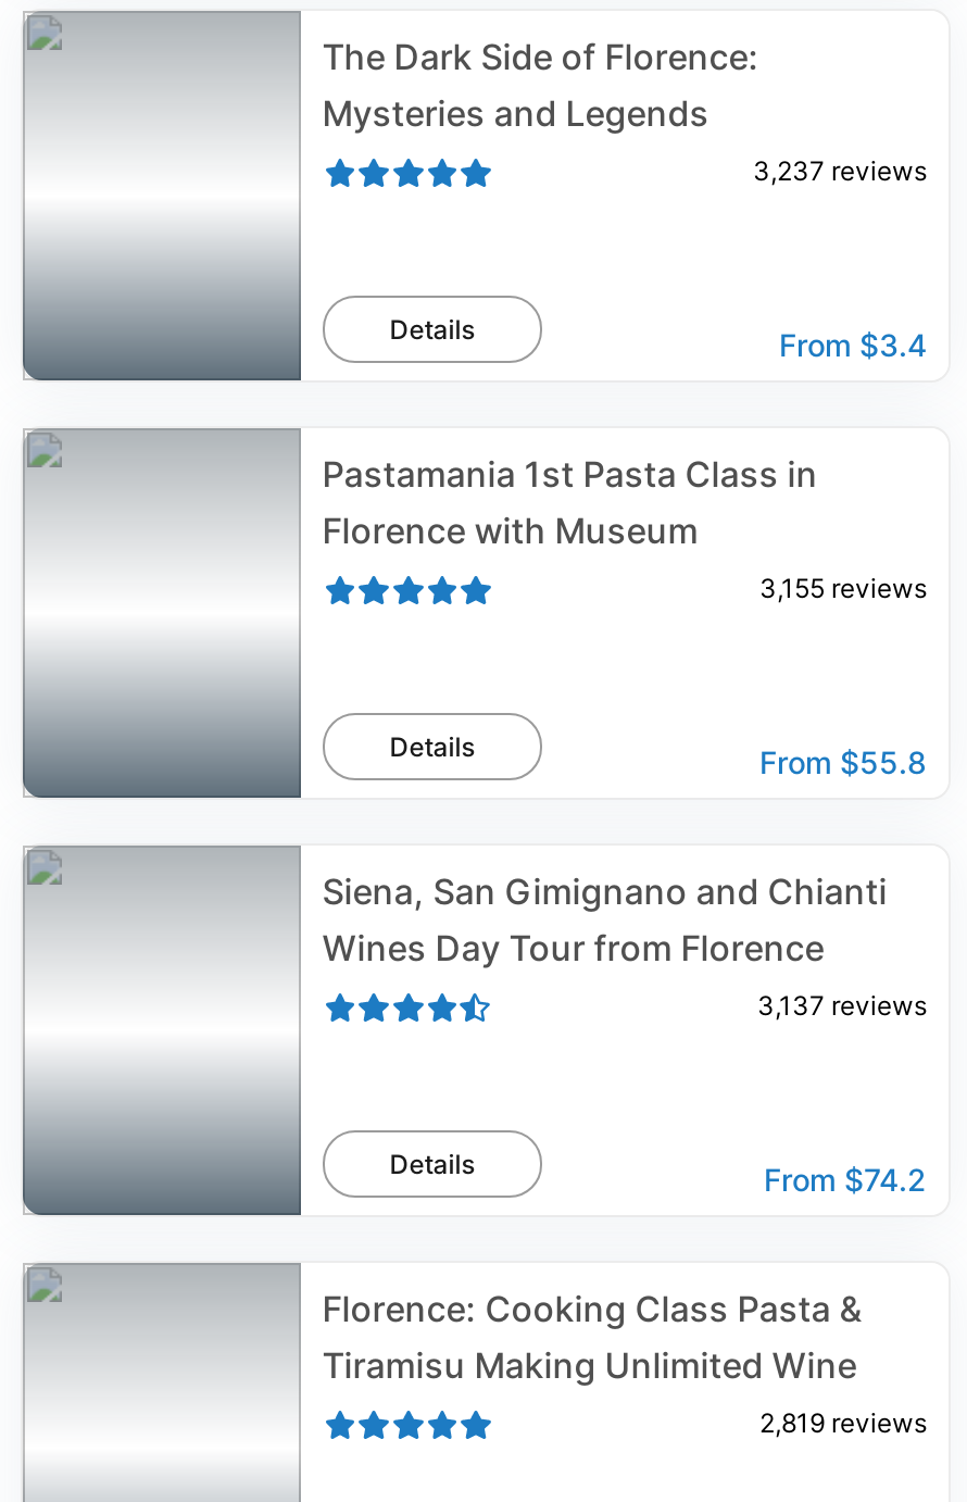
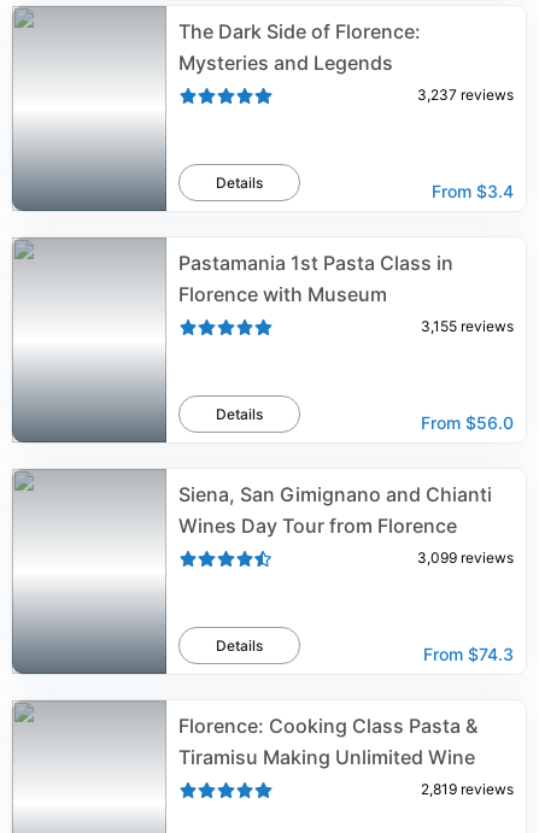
- From $55.8
+ From $56.0

- 3,137 reviews
+ 3,099 reviews

- From $74.2
+ From $74.3
